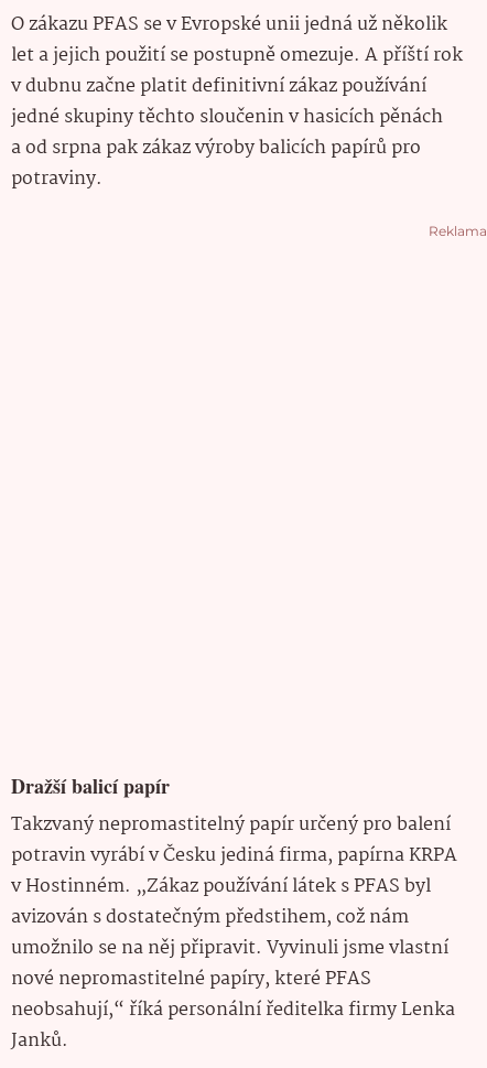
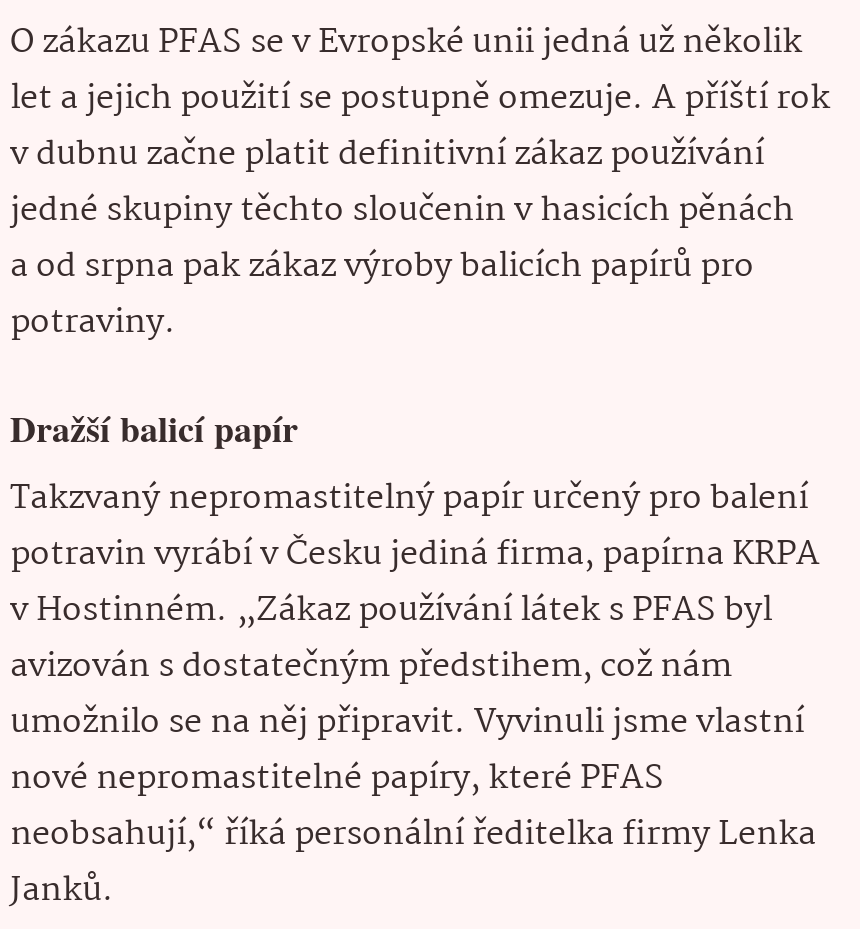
- Reklama
